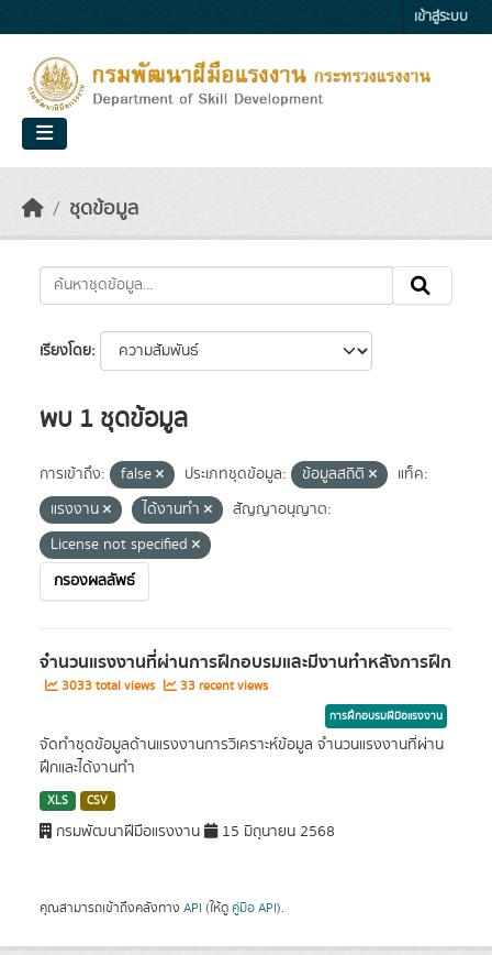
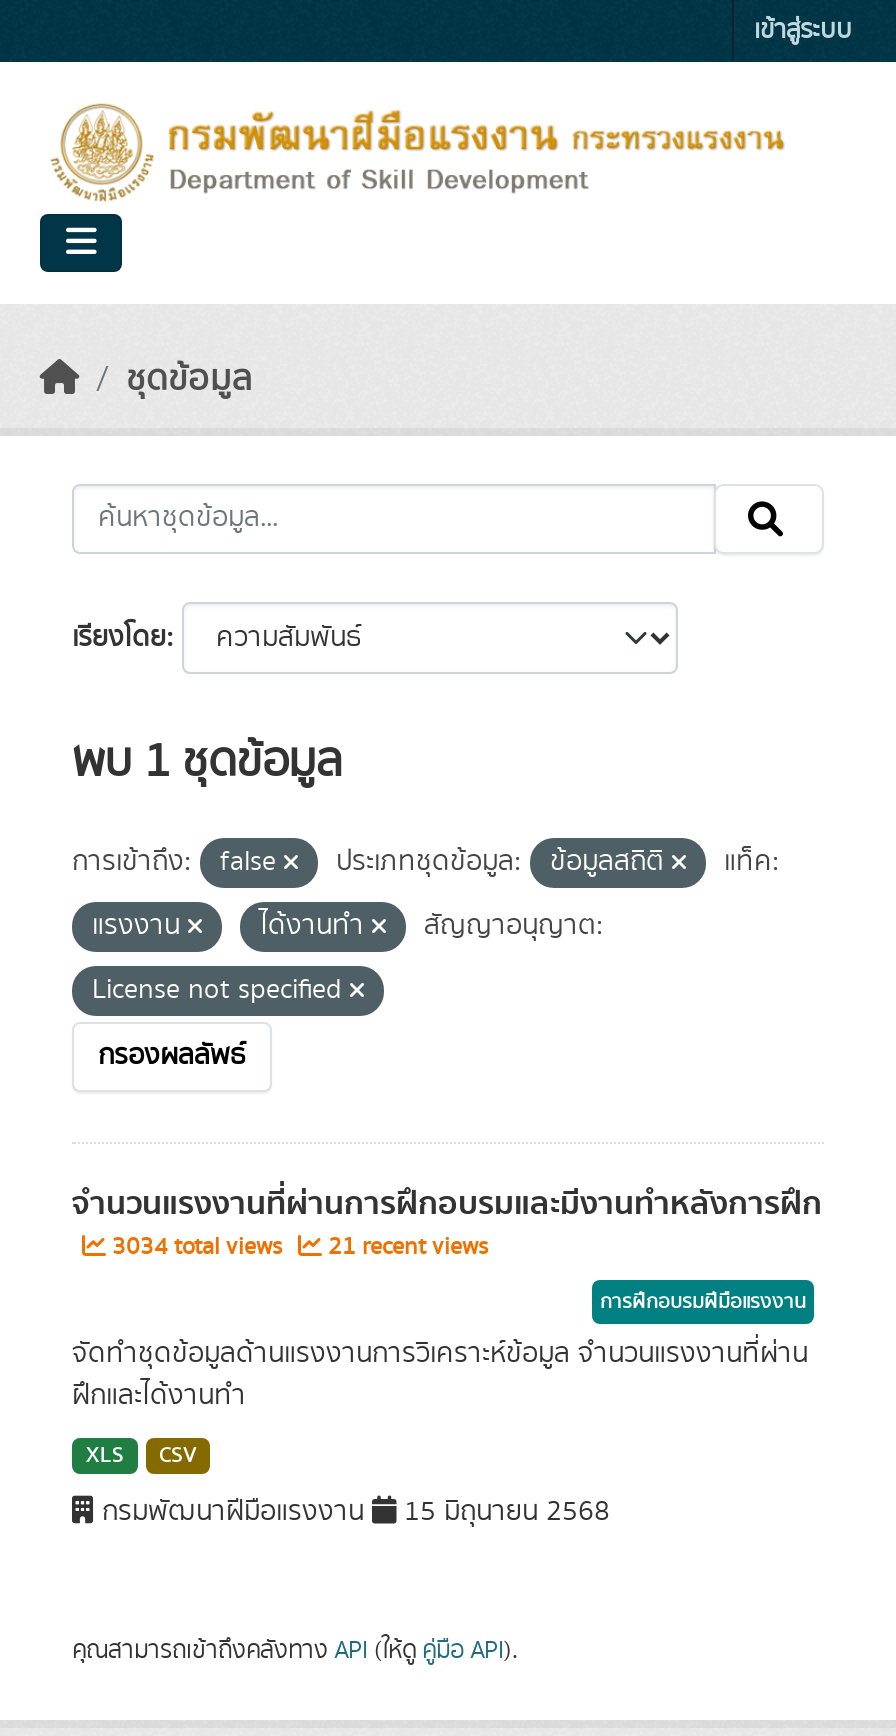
- 3033 total views
+ 3034 total views

- 33 recent views
+ 21 recent views
